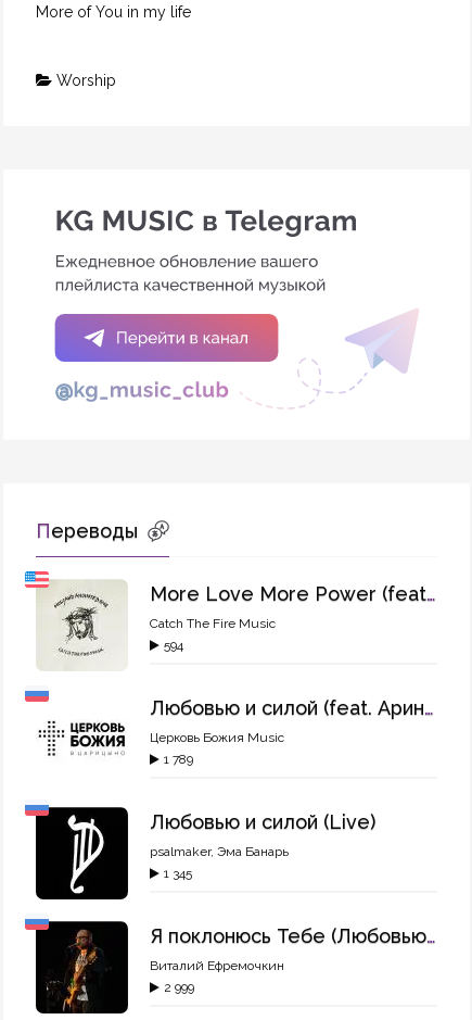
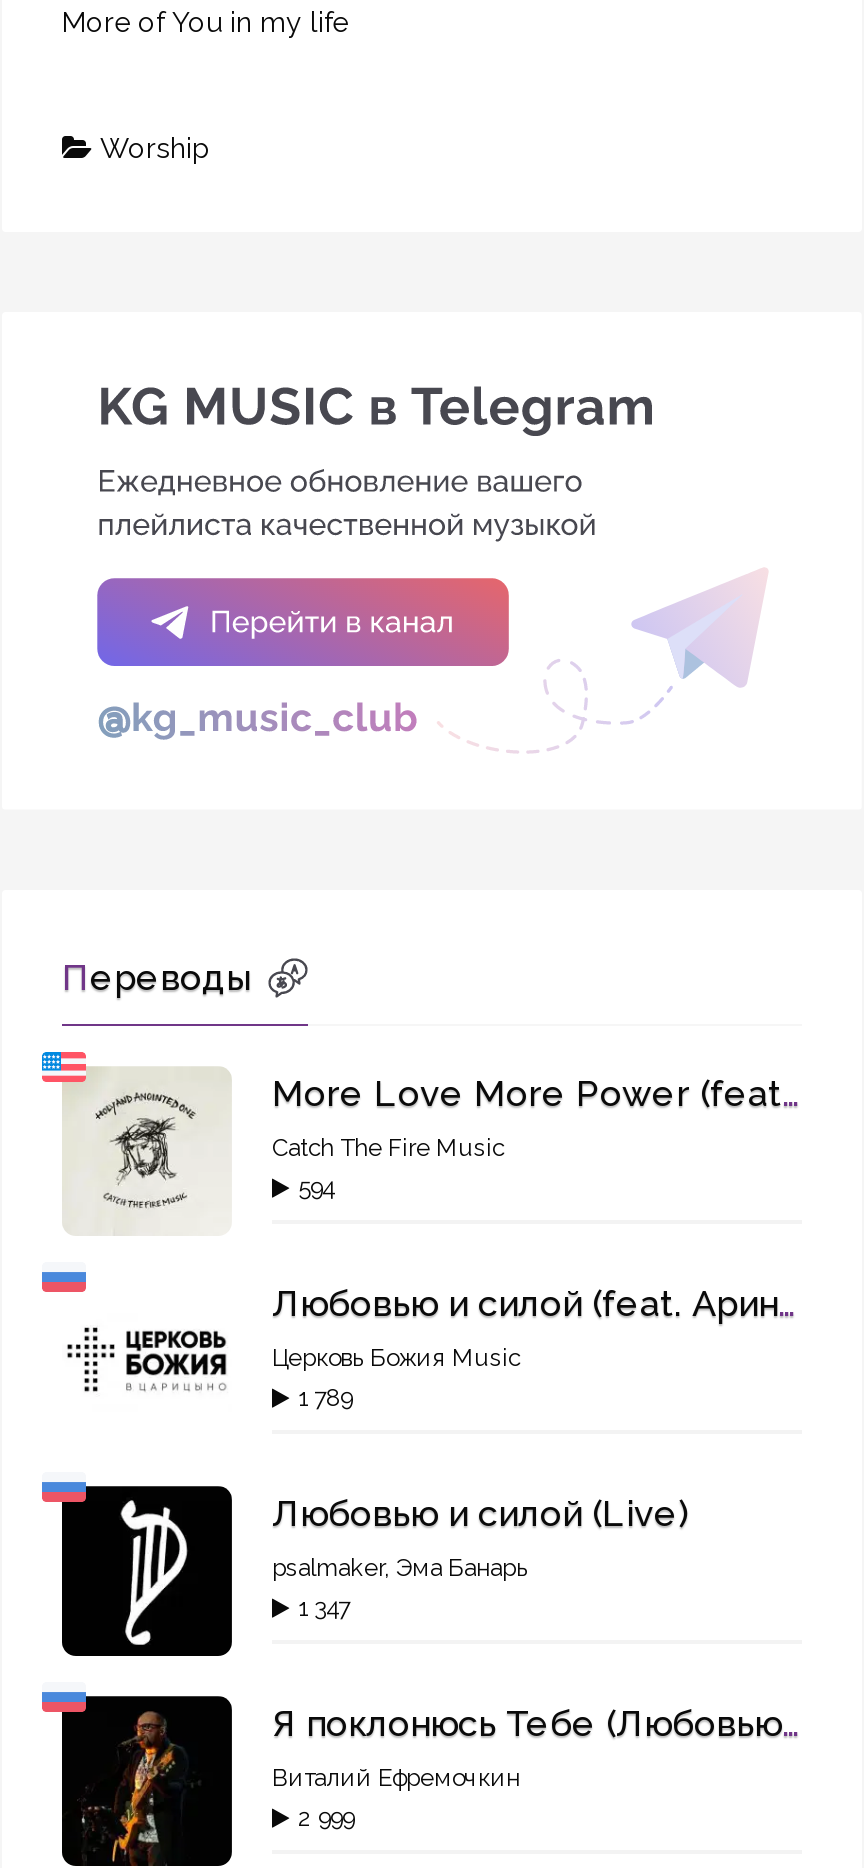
- 1 345
+ 1 347
